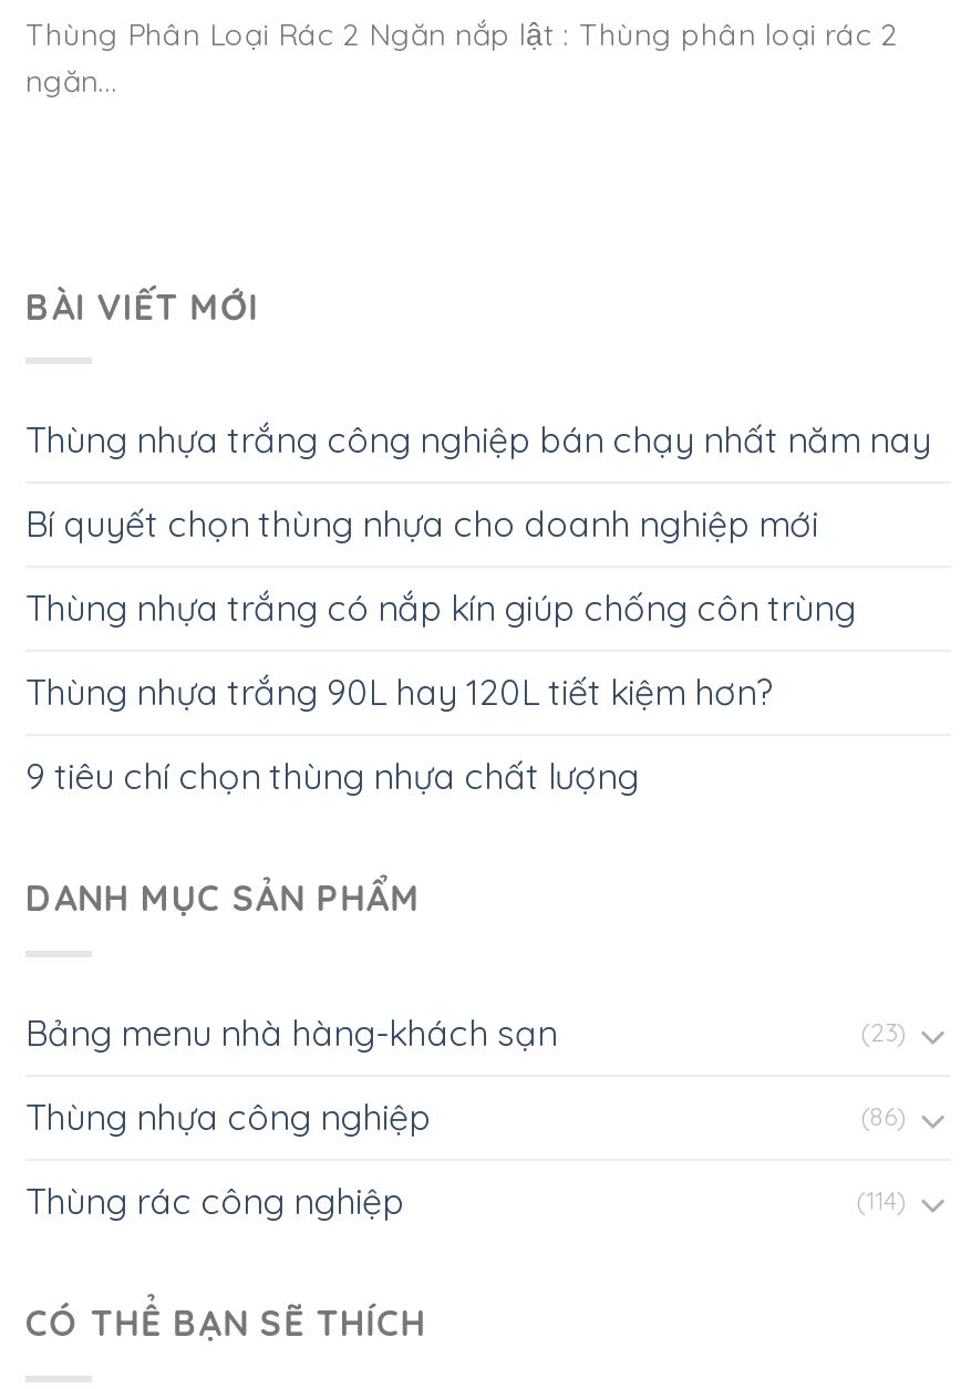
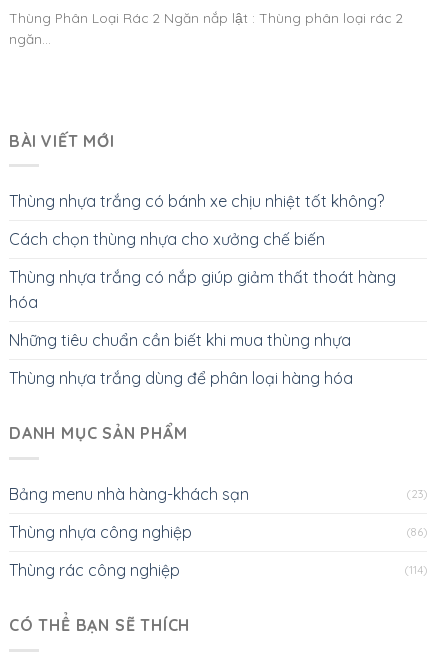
- Thùng nhựa trắng công nghiệp bán chạy nhất năm nay
+ Thùng nhựa trắng có bánh xe chịu nhiệt tốt không?

- Bí quyết chọn thùng nhựa cho doanh nghiệp mới
+ Cách chọn thùng nhựa cho xưởng chế biến

- Thùng nhựa trắng có nắp kín giúp chống côn trùng
+ Thùng nhựa trắng có nắp giúp giảm thất thoát hàng
+ hóa

- Thùng nhựa trắng 90L hay 120L tiết kiệm hơn?
+ Những tiêu chuẩn cần biết khi mua thùng nhựa

- 9 tiêu chí chọn thùng nhựa chất lượng
+ Thùng nhựa trắng dùng để phân loại hàng hóa
